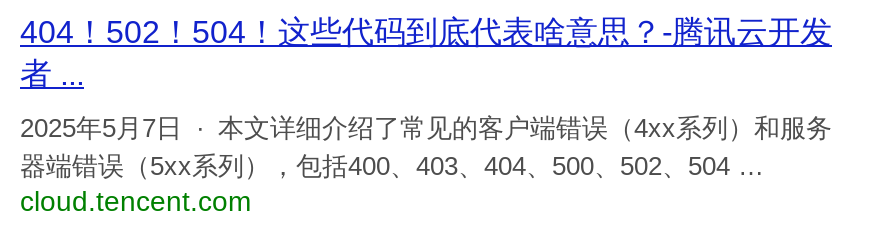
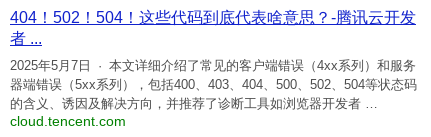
- 器端错误（5xx系列），包括400、403、404、500、502、504 …
+ 器端错误（5xx系列），包括400、403、404、500、502、504等状态码
+ 的含义、诱因及解决方向，并推荐了诊断工具如浏览器开发者 …
